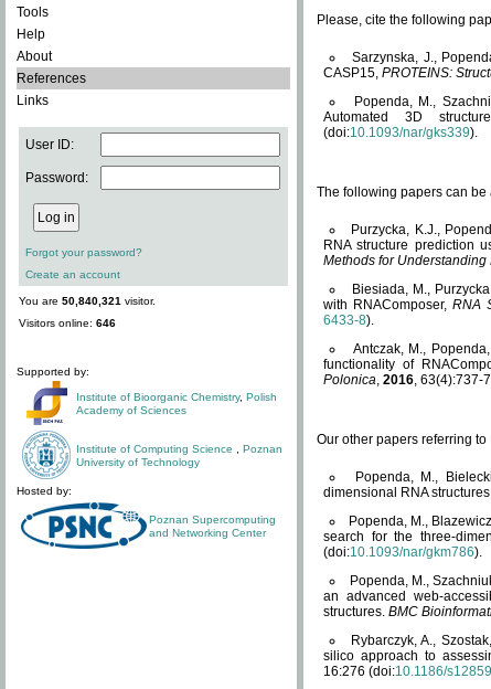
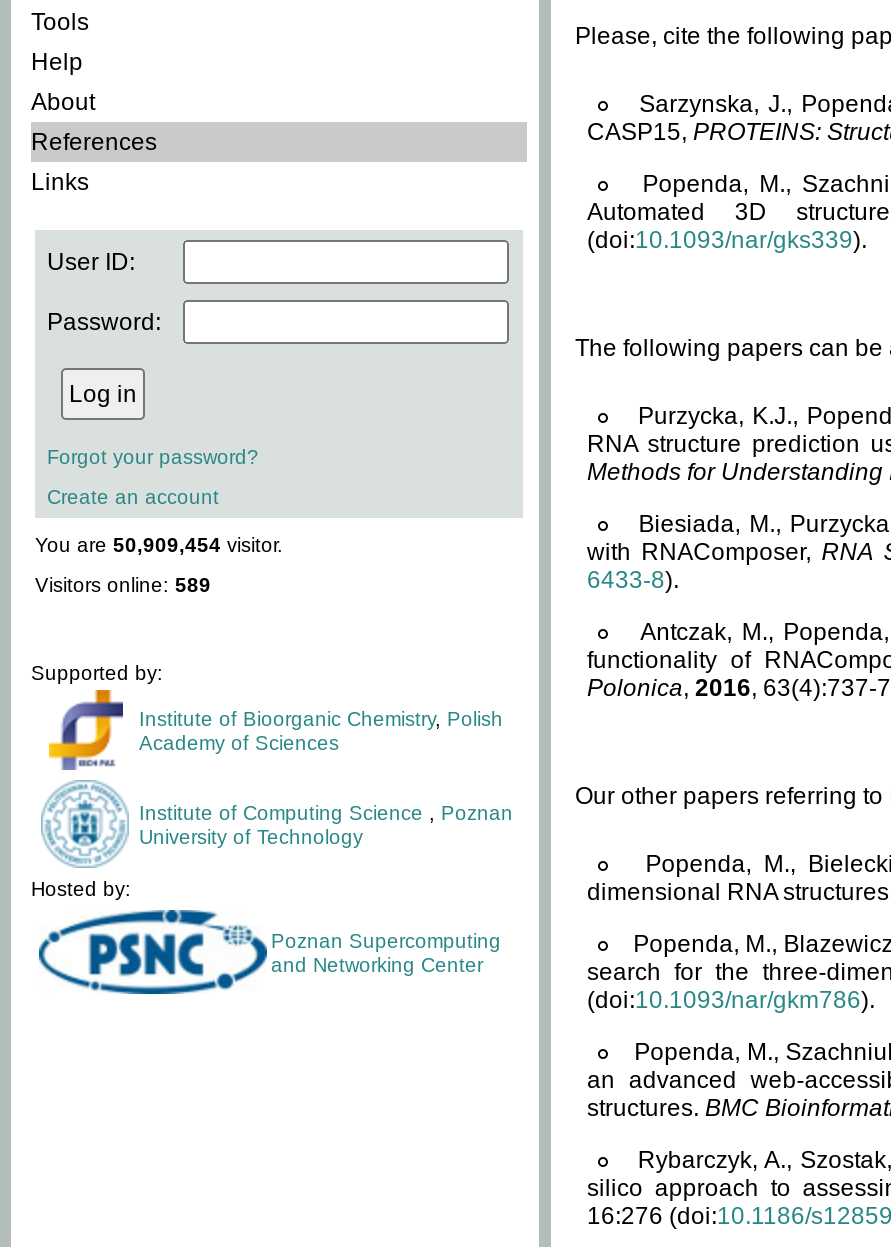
- You are 50,840,321 visitor.
+ You are 50,909,454 visitor.

- Visitors online: 646
+ Visitors online: 589
